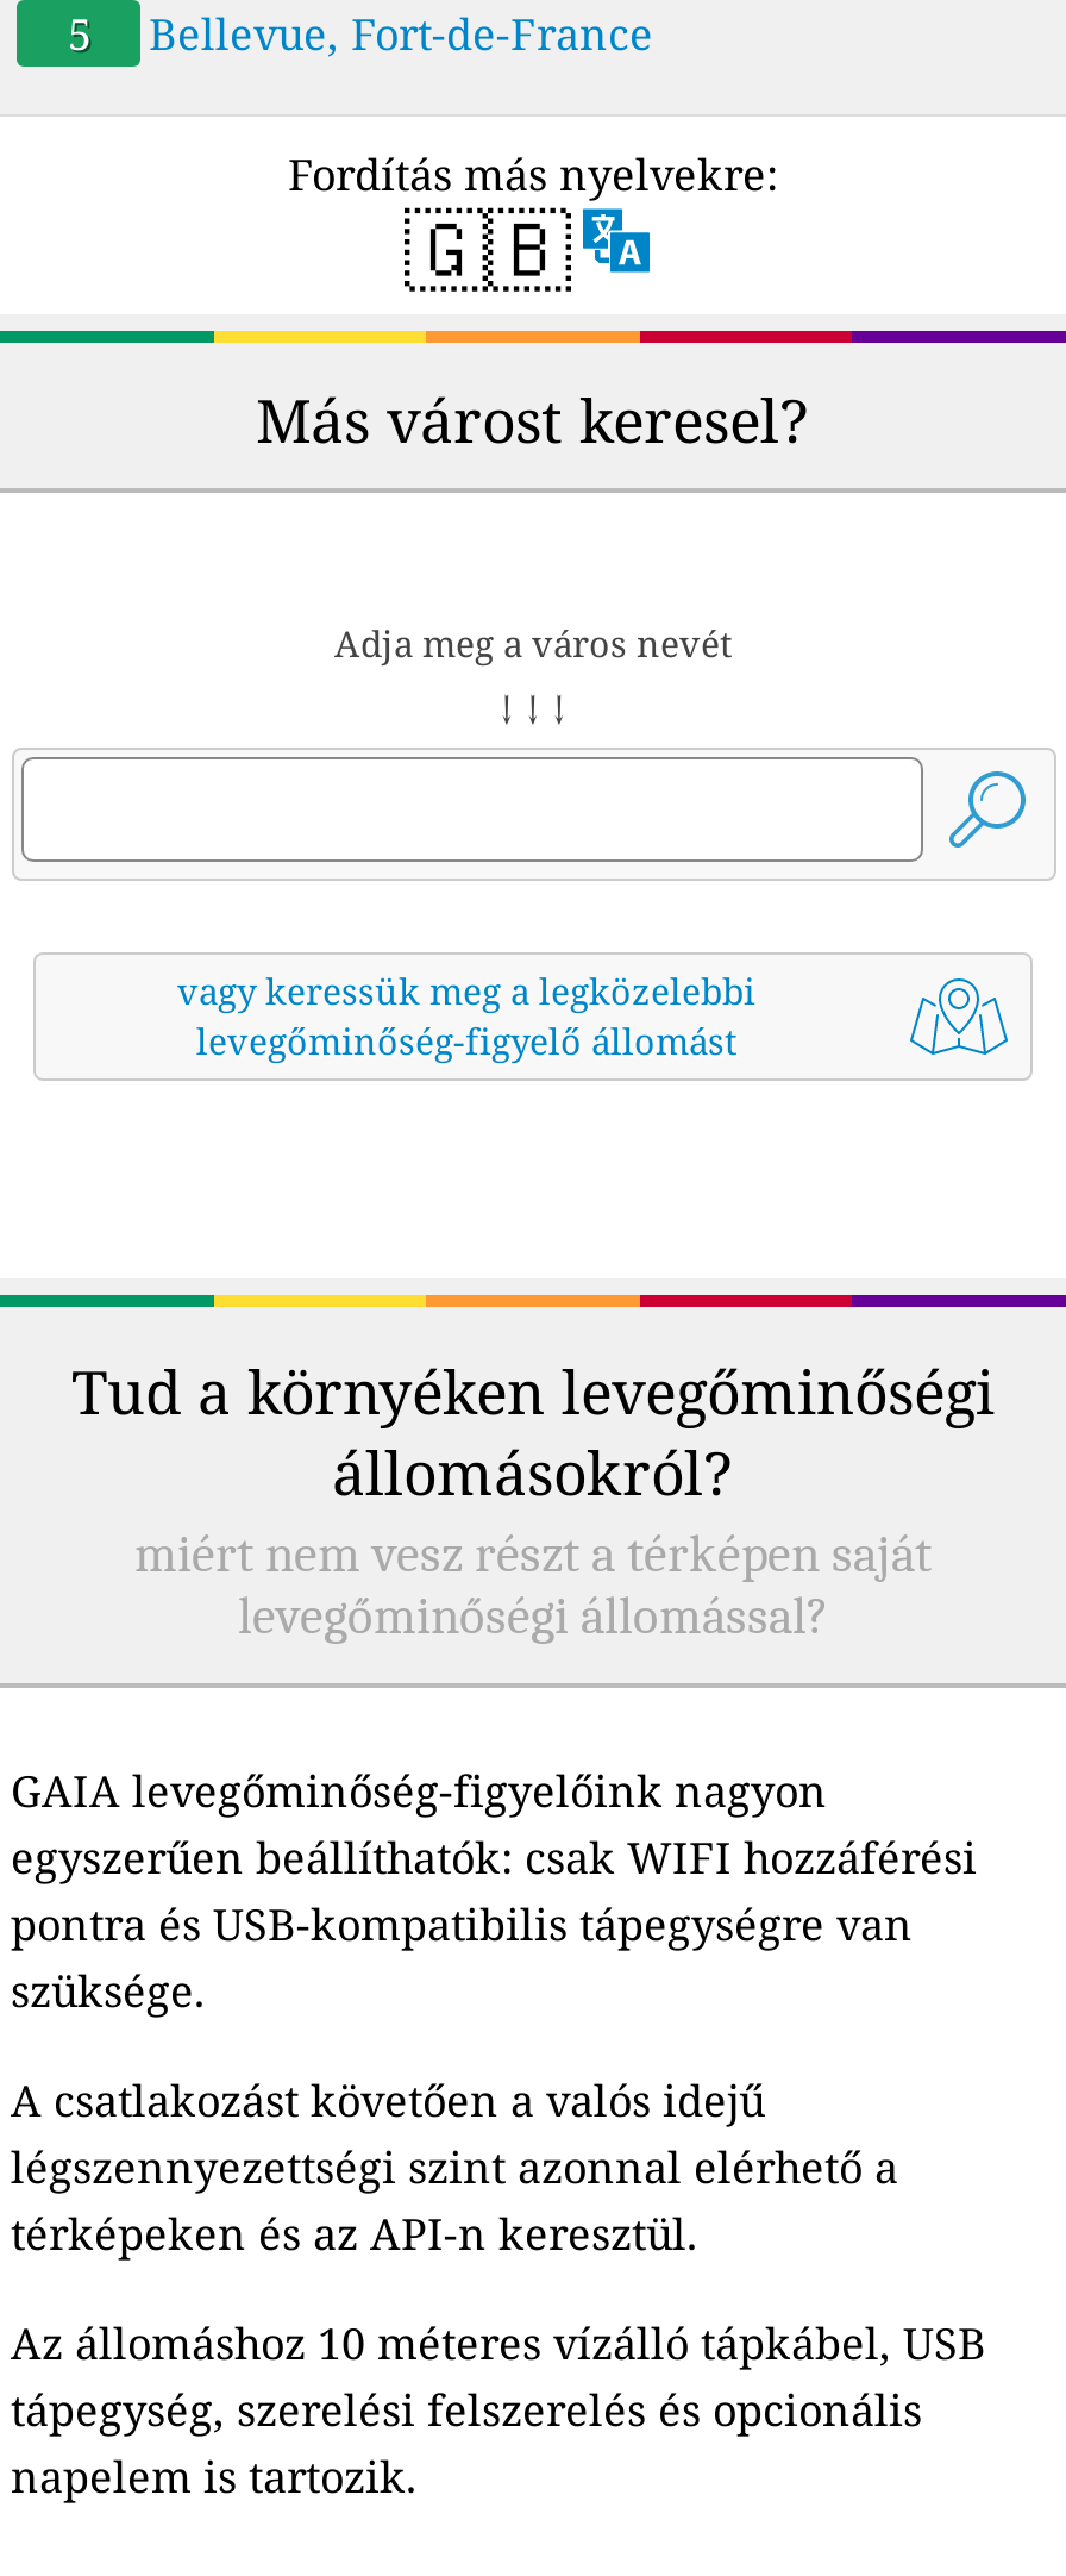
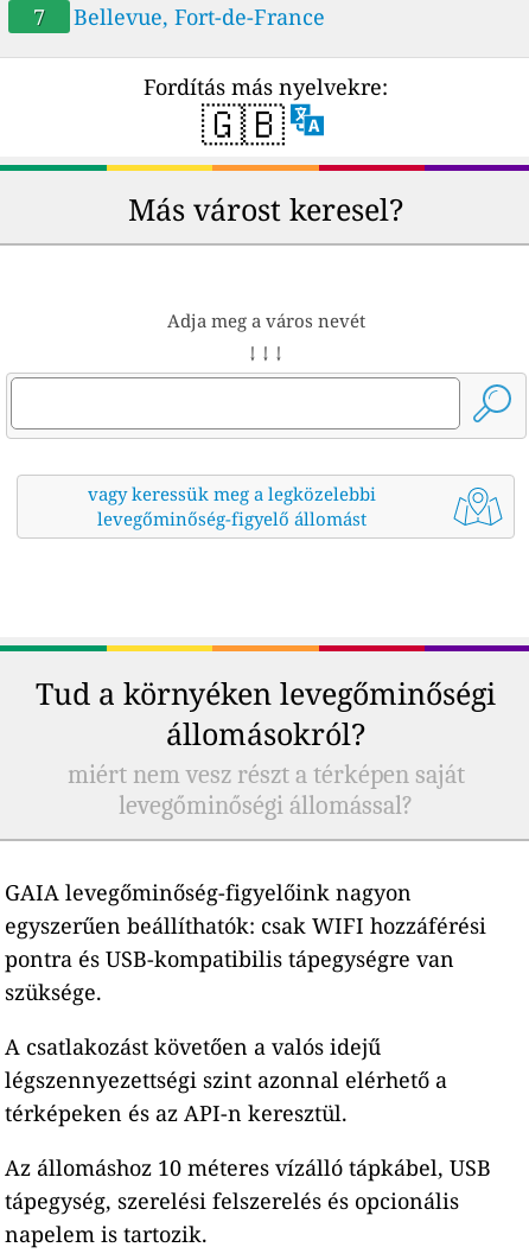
- 5 Bellevue, Fort-de-France
+ 7 Bellevue, Fort-de-France
